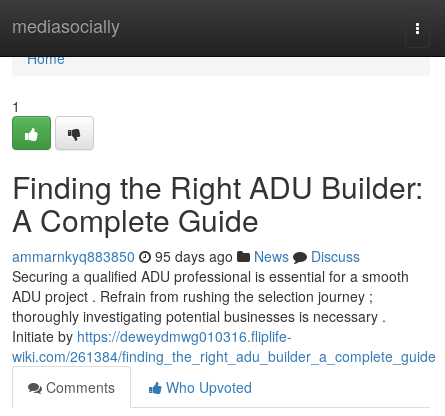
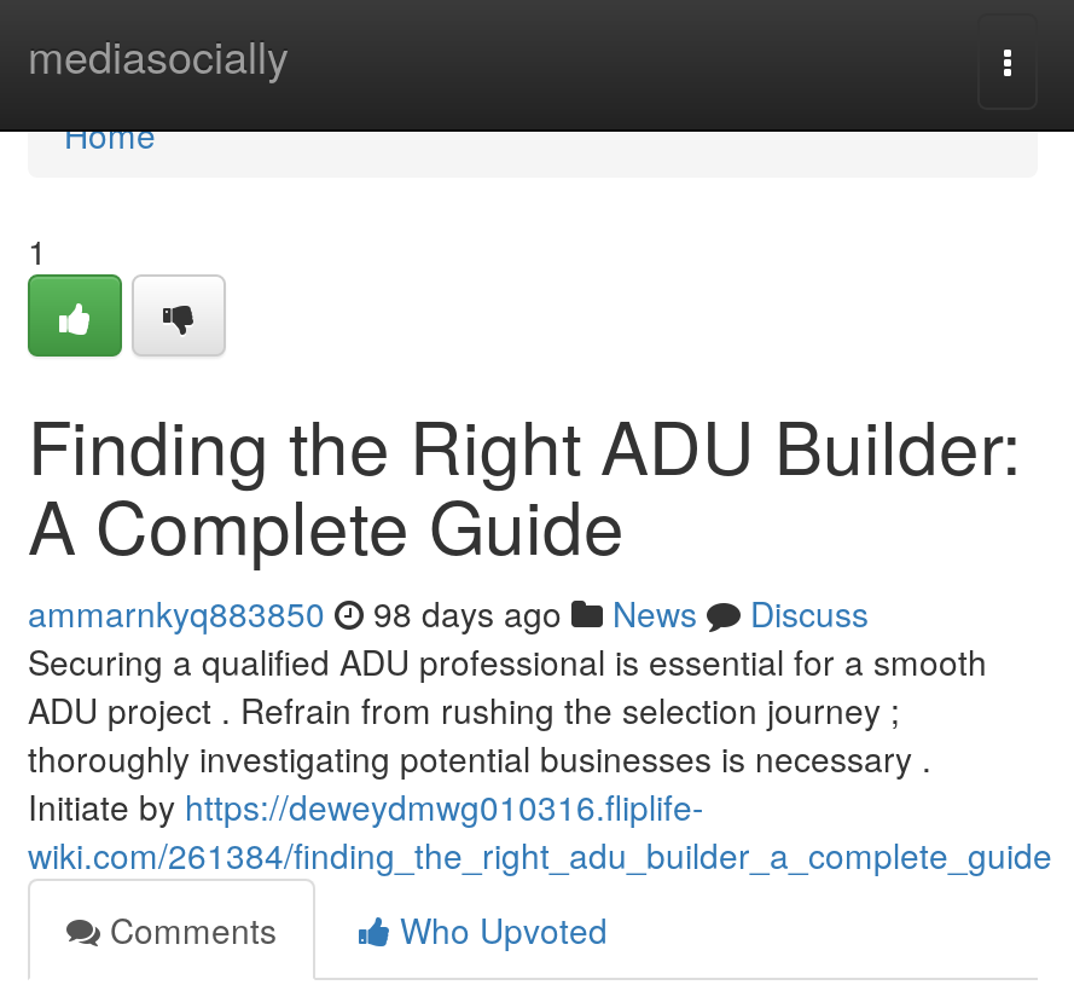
- ammarnkyq883850 95 days ago News Discuss
+ ammarnkyq883850 98 days ago News Discuss
